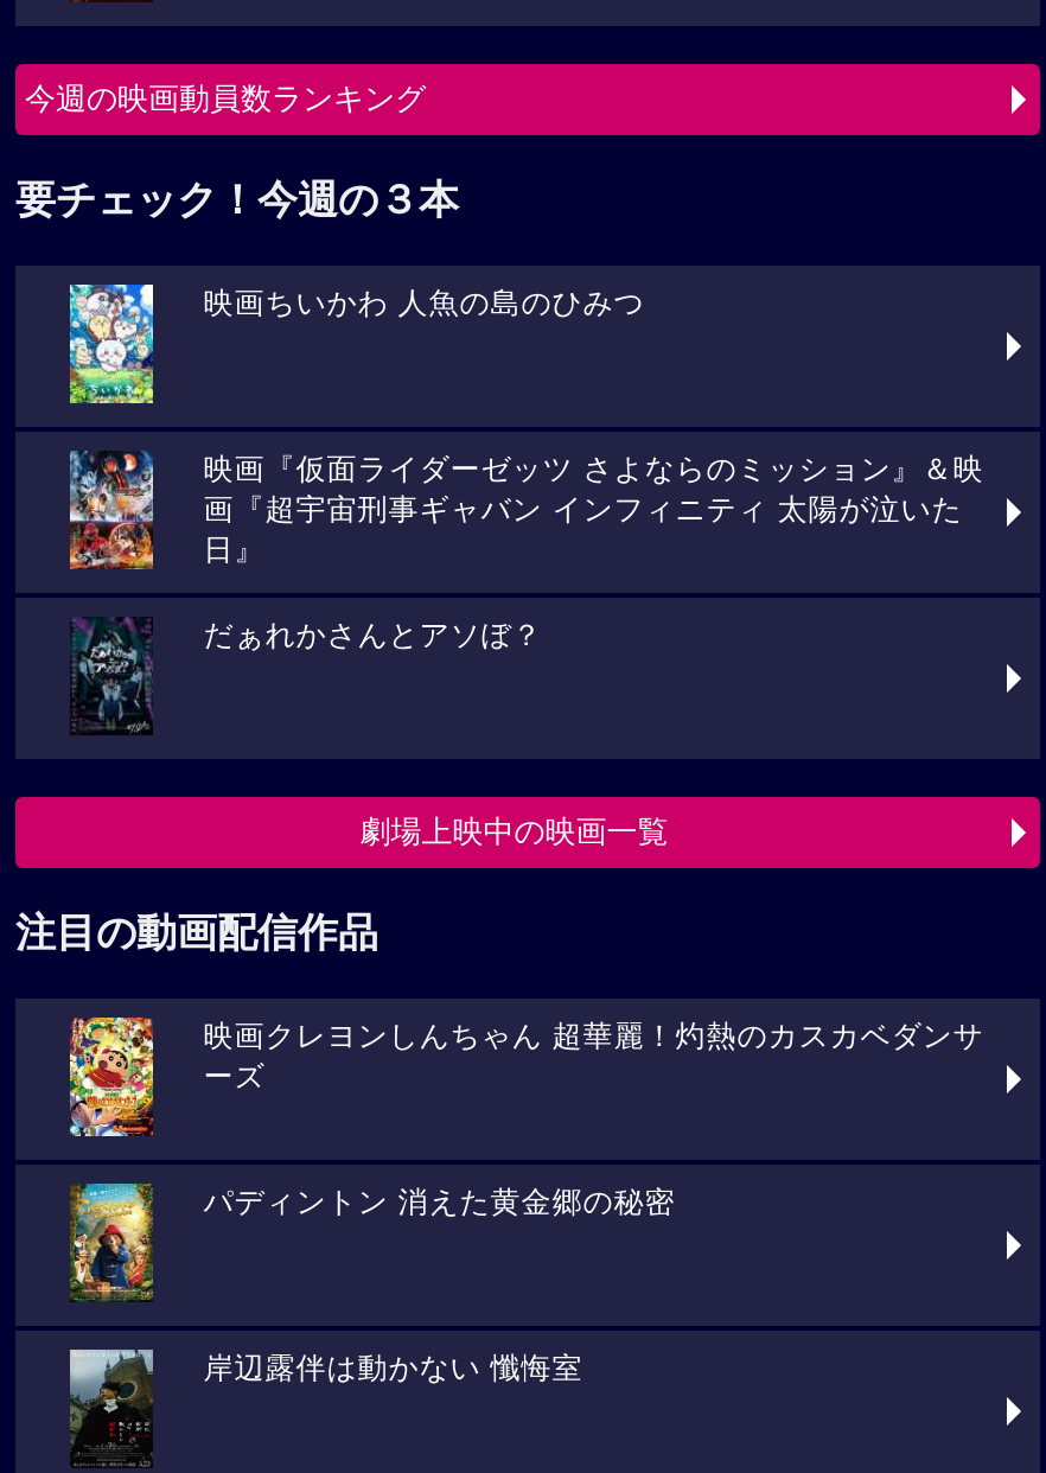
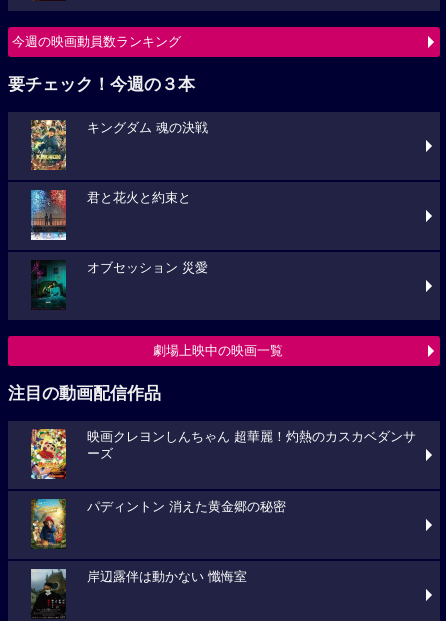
- [image]
- 映画ちいかわ 人魚の島のひみつ
+ [image]
+ キングダム 魂の決戦

- [image]
- 映画『仮面ライダーゼッツ さよならのミッション』＆映
- 画『超宇宙刑事ギャバン インフィニティ 太陽が泣いた
- 日』
+ [image]
+ 君と花火と約束と

- [image]
- だぁれかさんとアソぼ？
+ [image]
+ オブセッション 災愛
